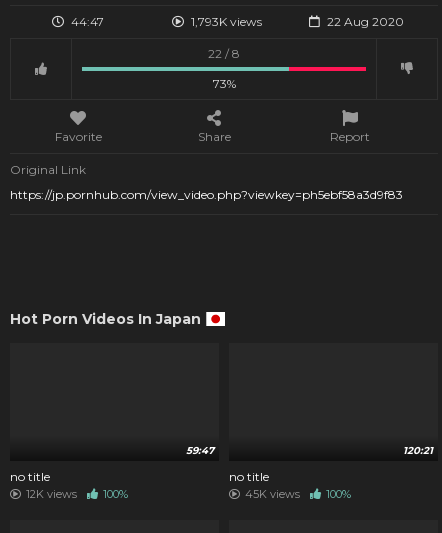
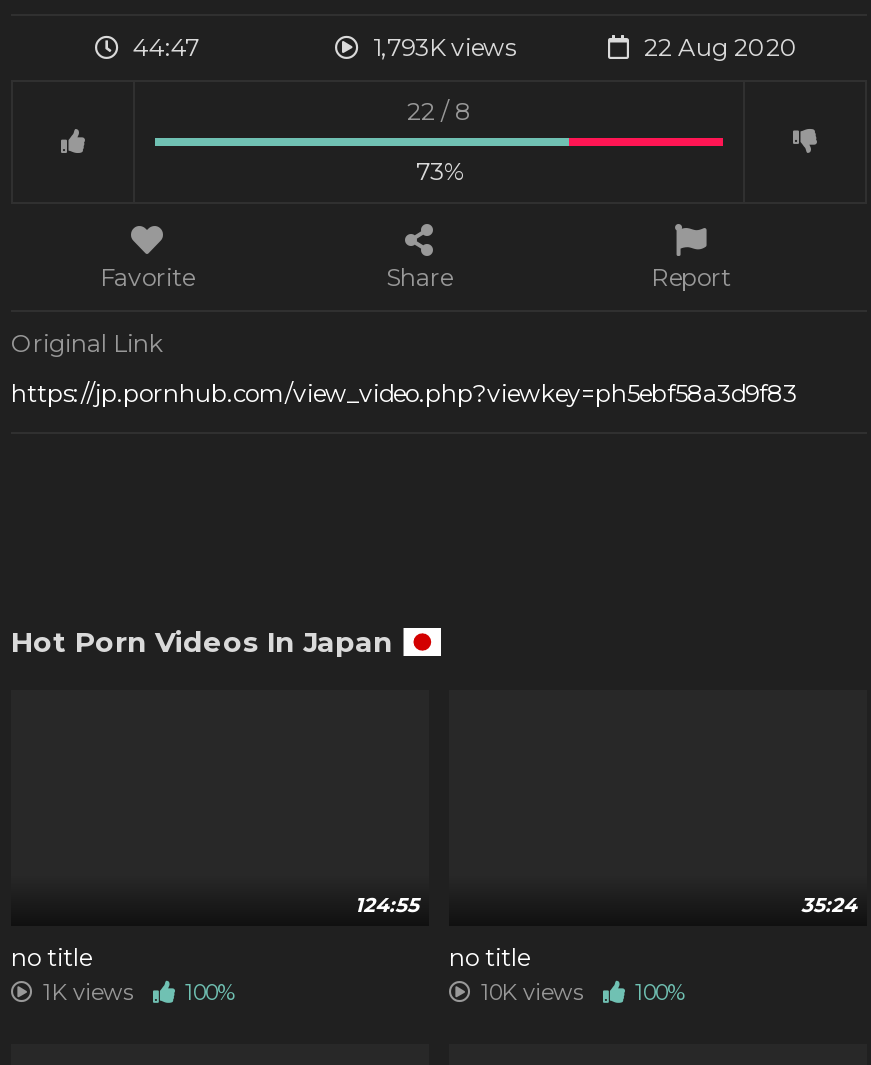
- 59:47
+ 124:55

- 120:21
+ 35:24

- 12K views 100%
+ 1K views 100%

- 45K views 100%
+ 10K views 100%
